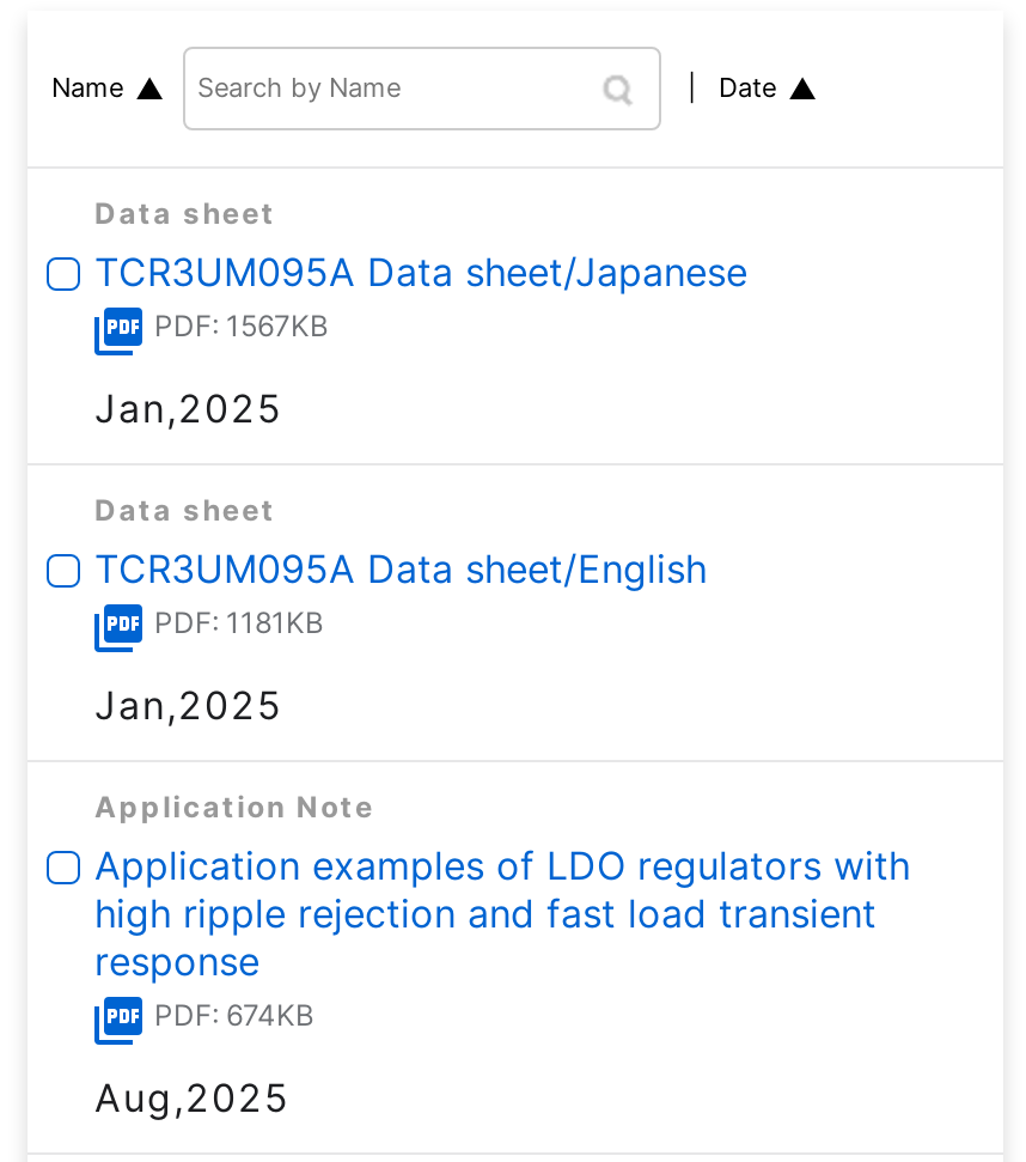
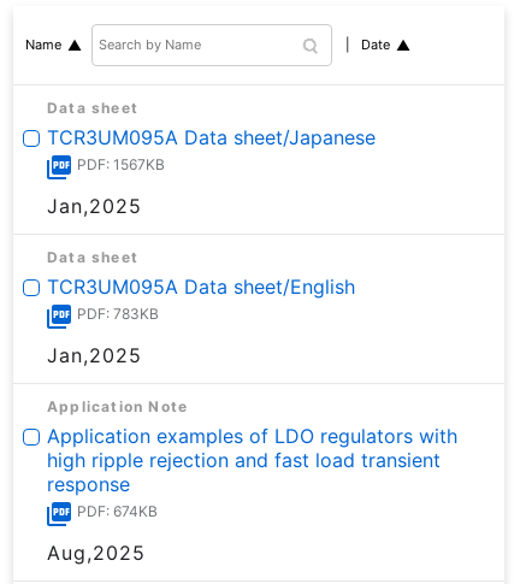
- PDF: 1181KB
+ PDF: 783KB
